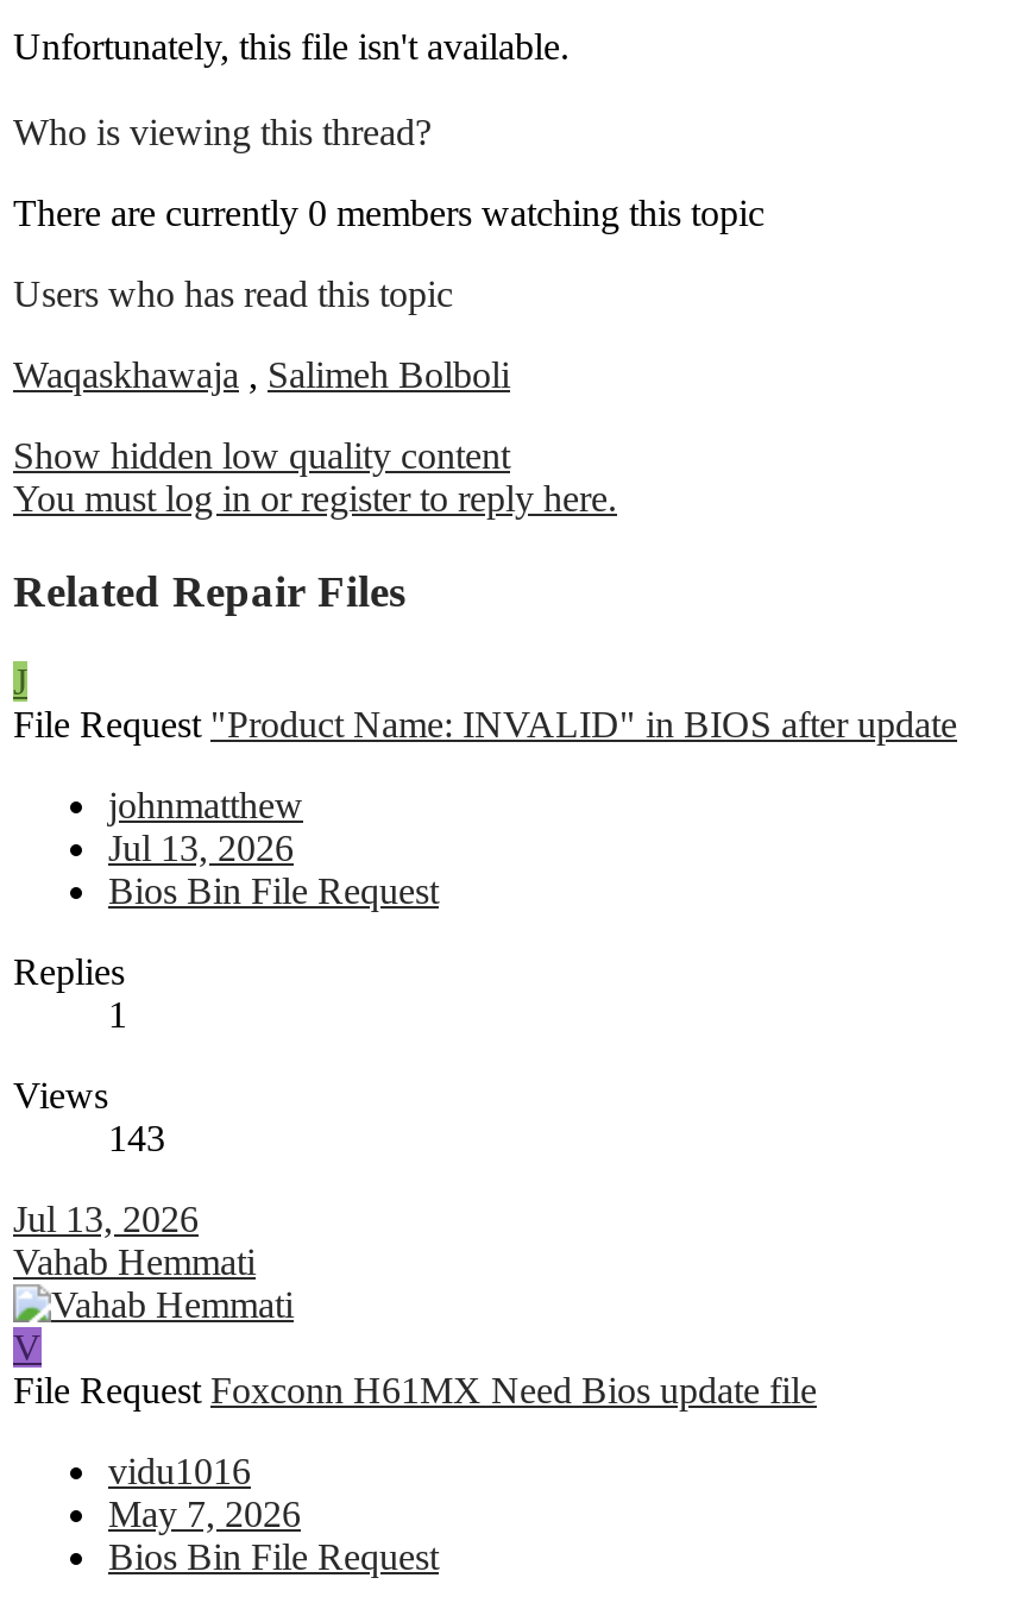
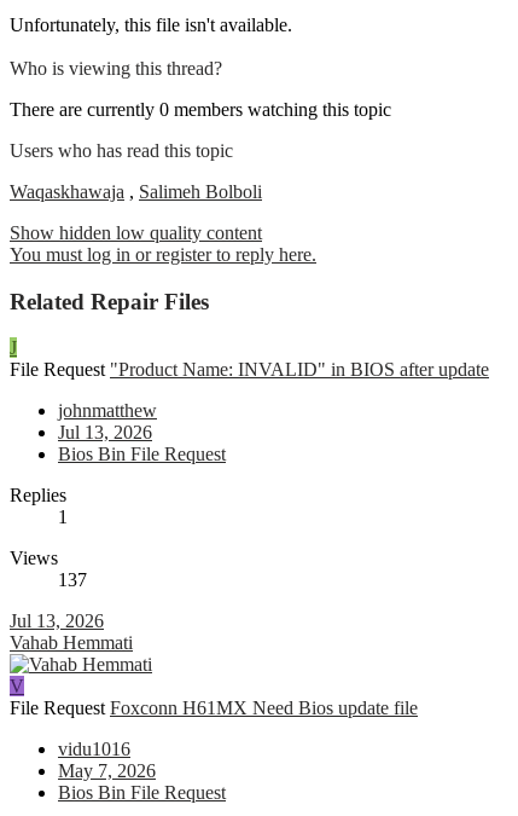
- 143
+ 137
